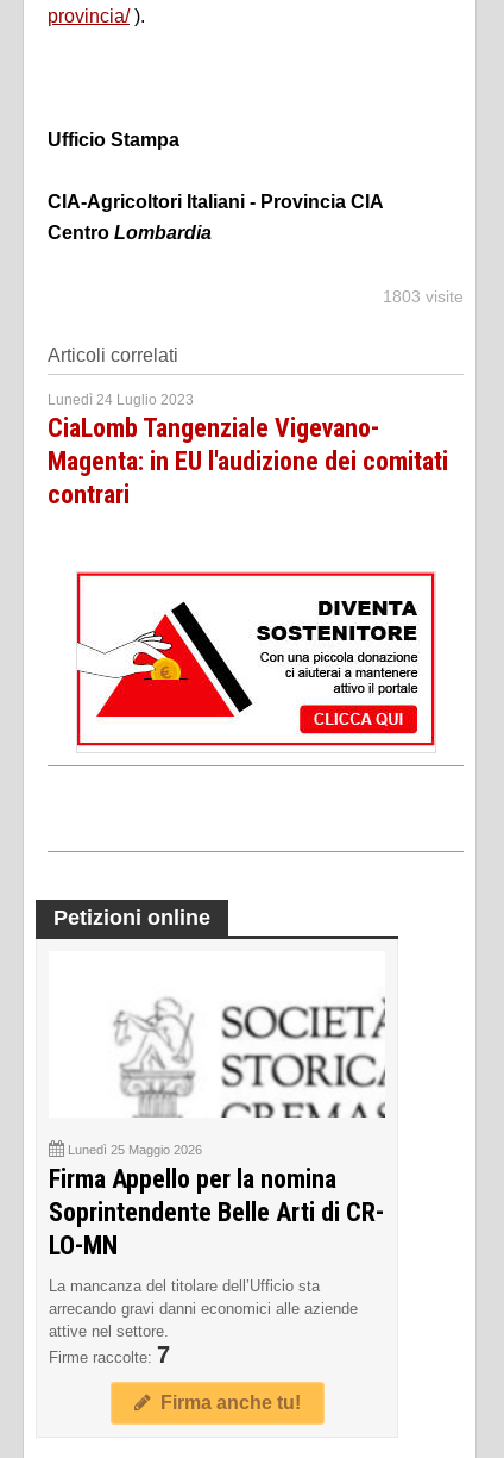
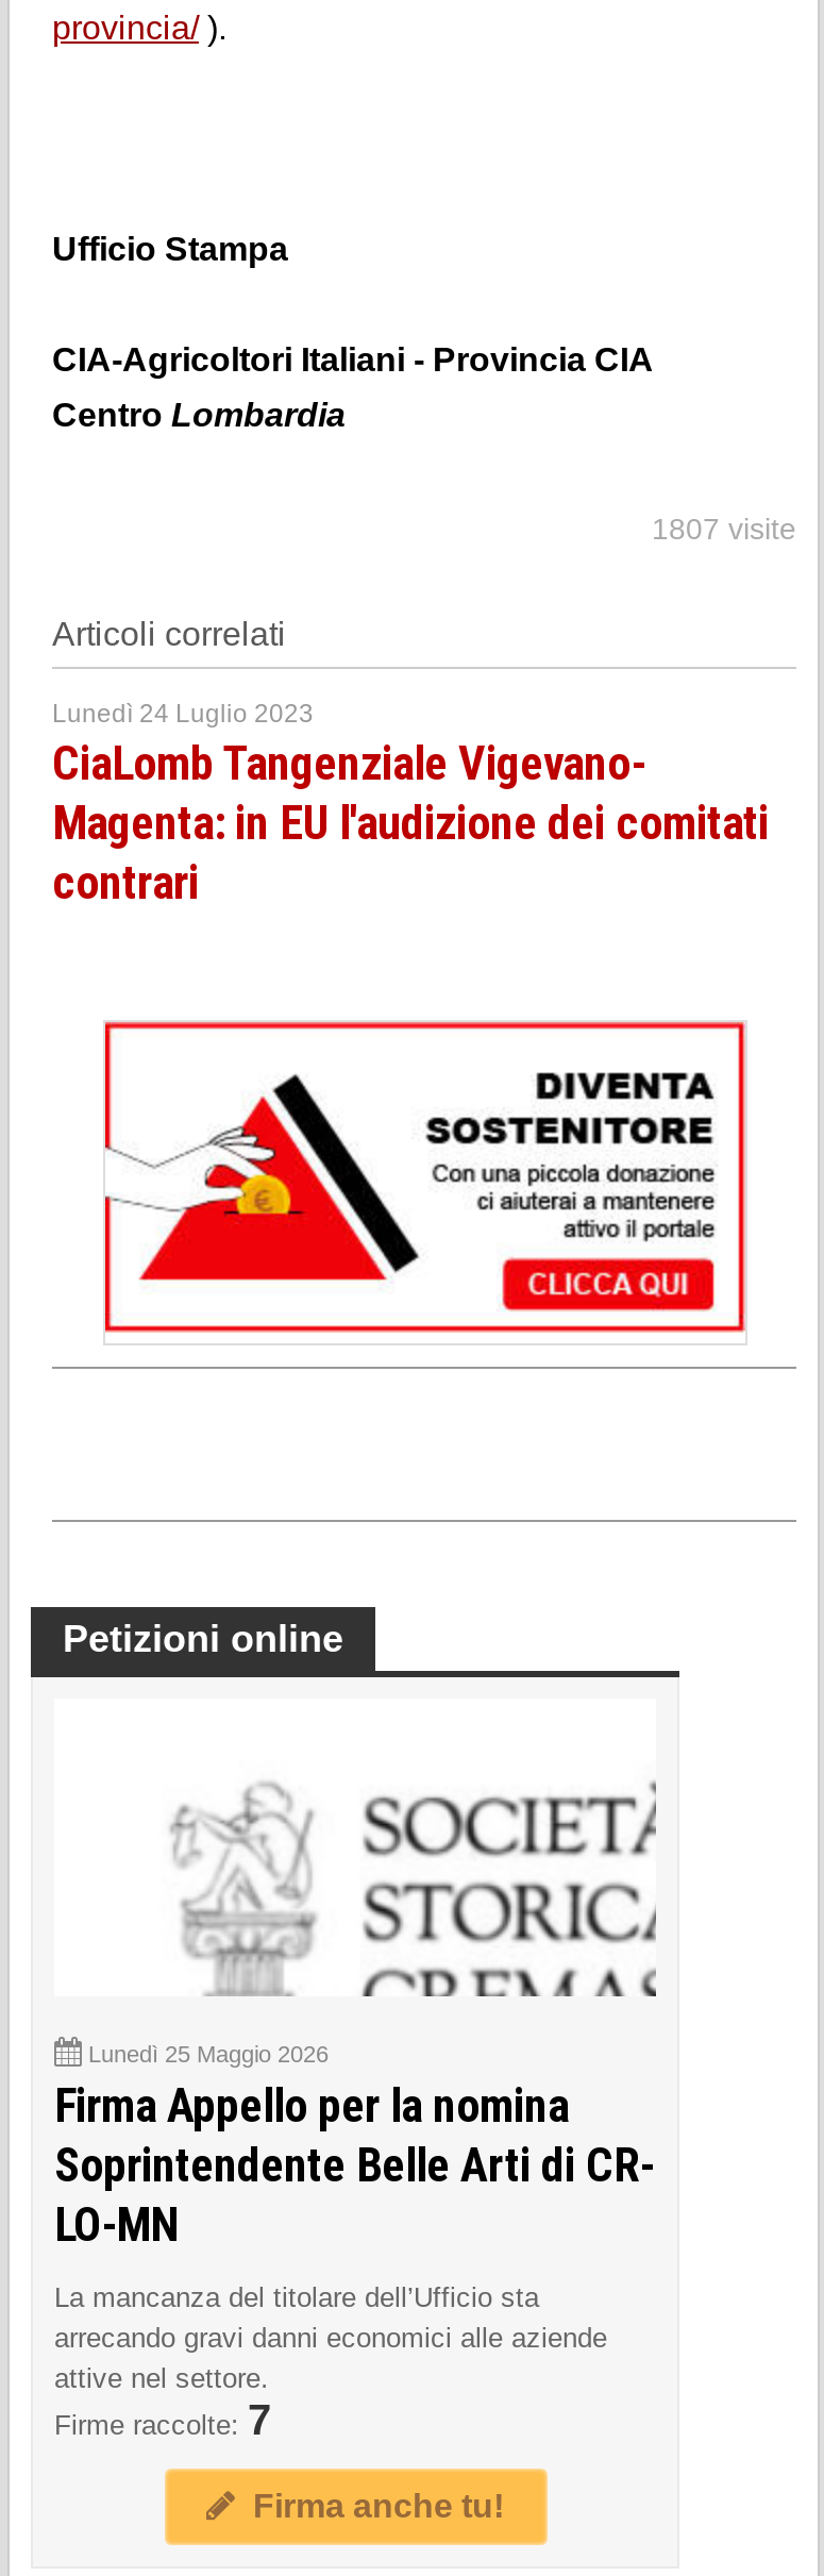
- 1803 visite
+ 1807 visite
